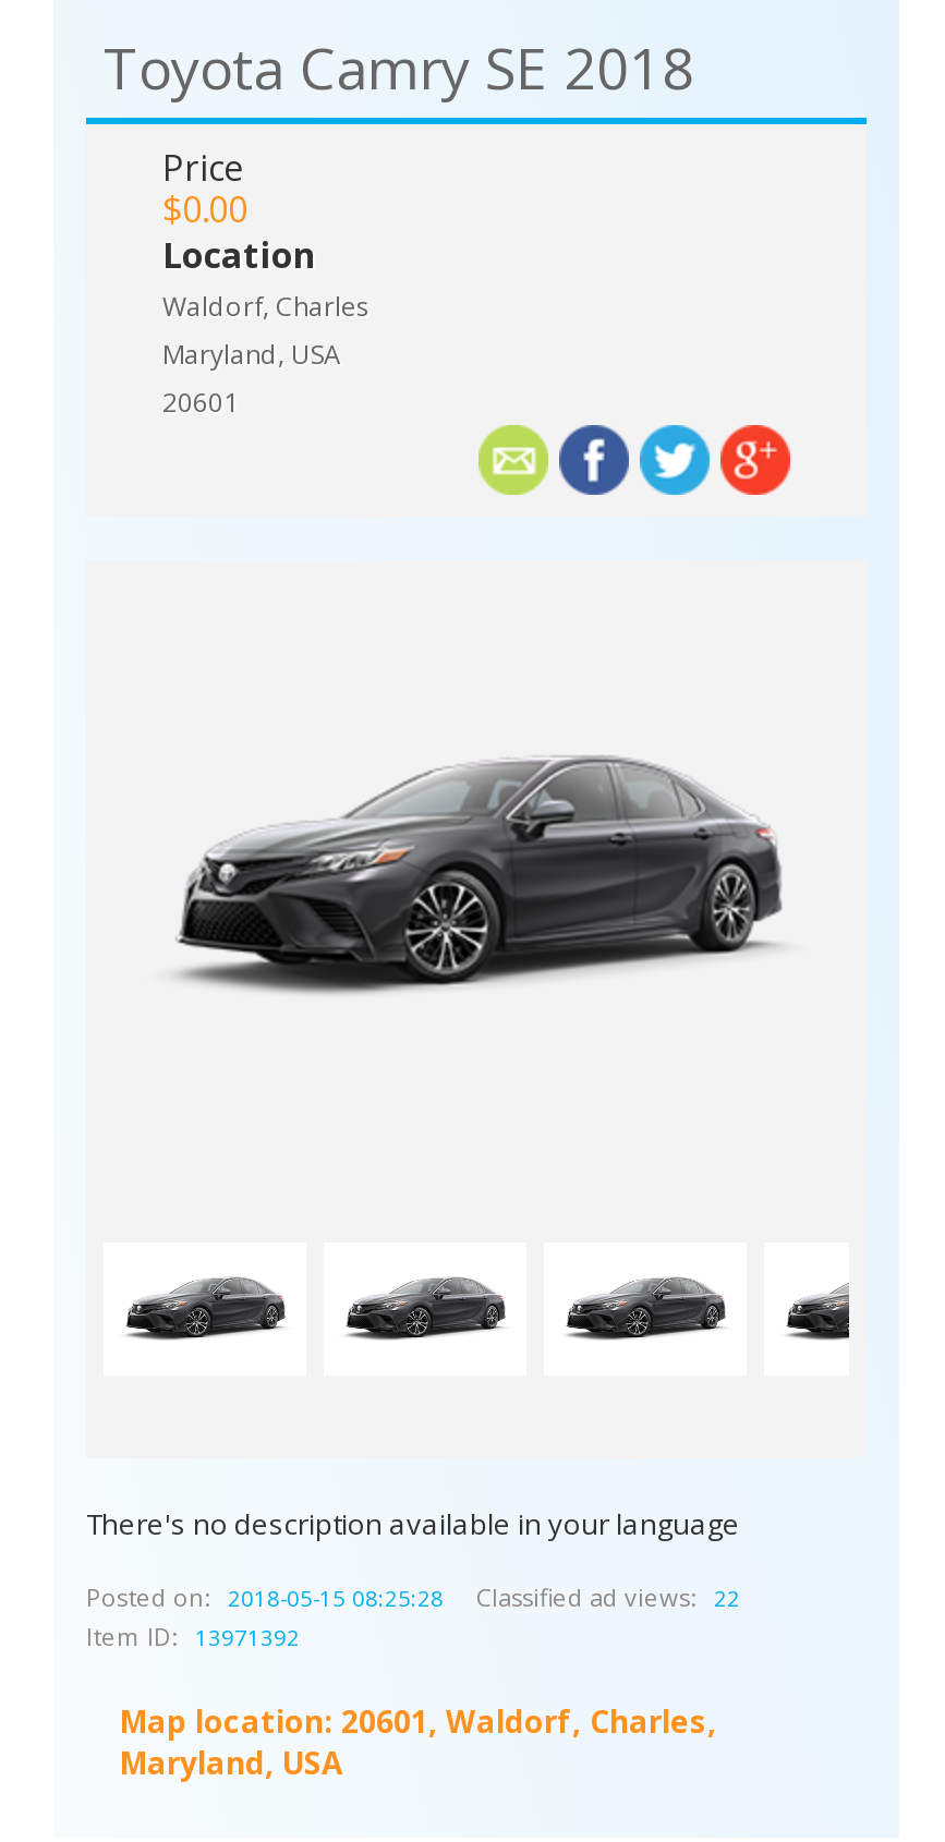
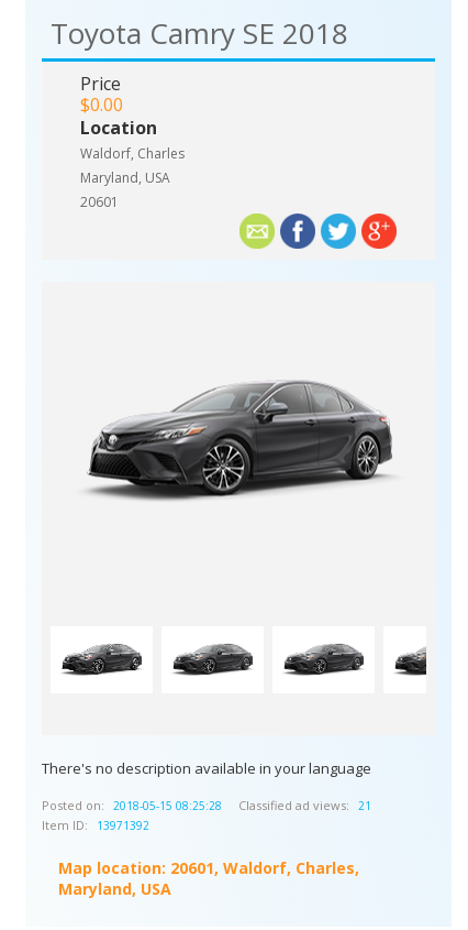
- Classified ad views: 22
+ Classified ad views: 21
